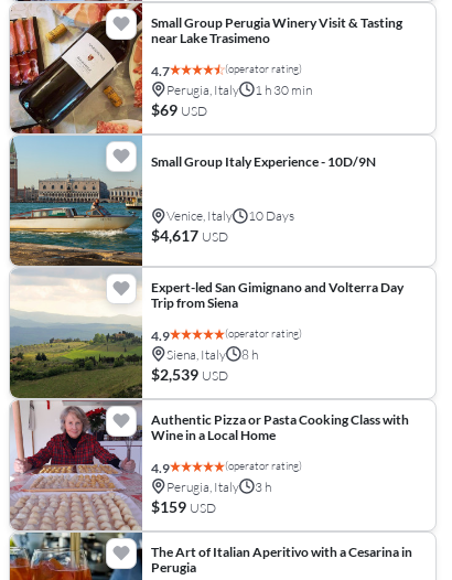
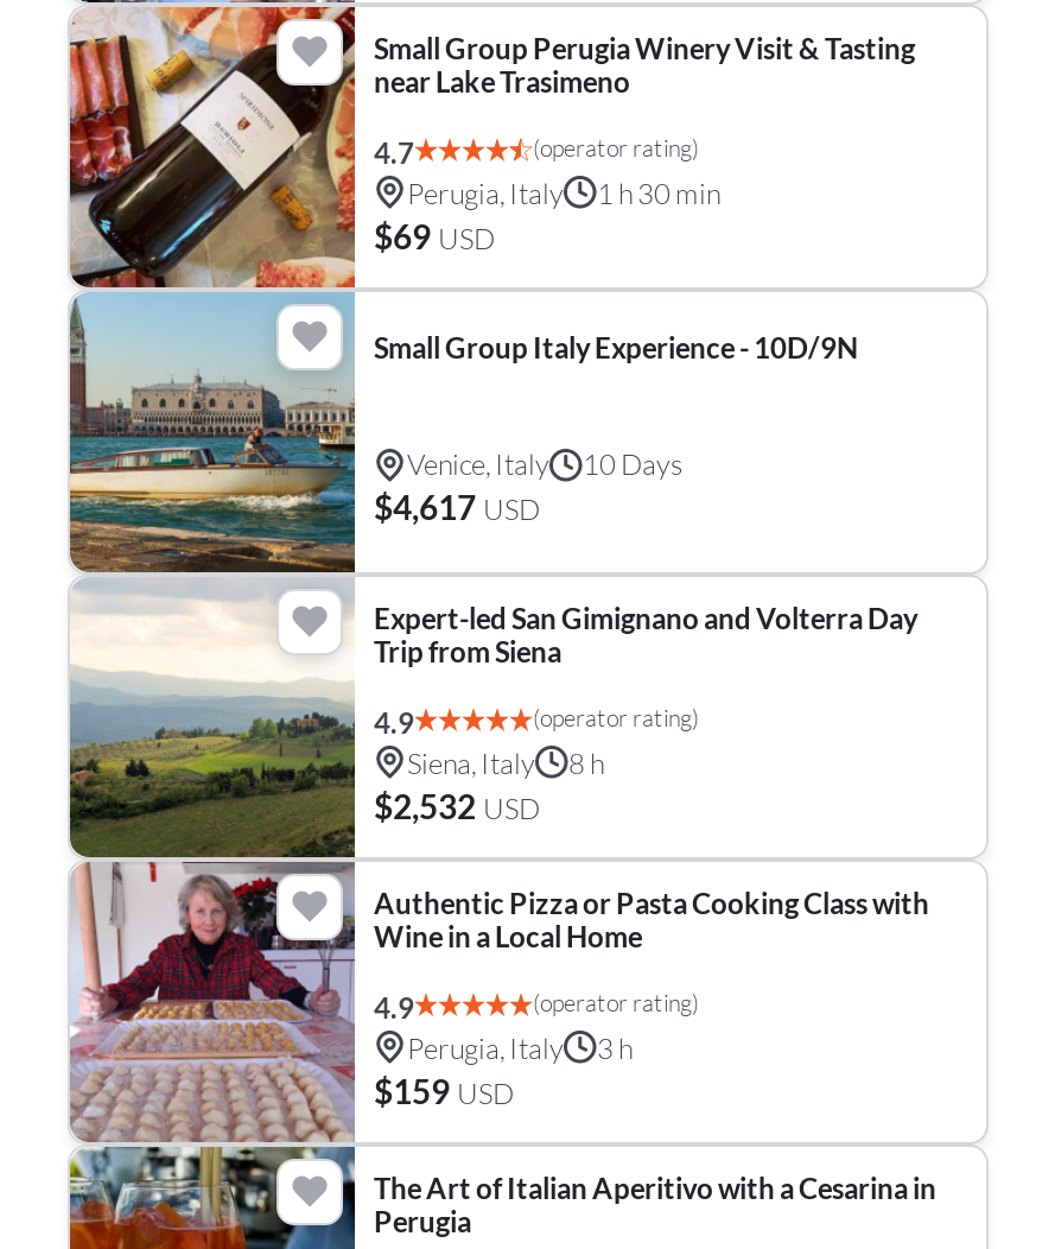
- $2,539 USD
+ $2,532 USD
